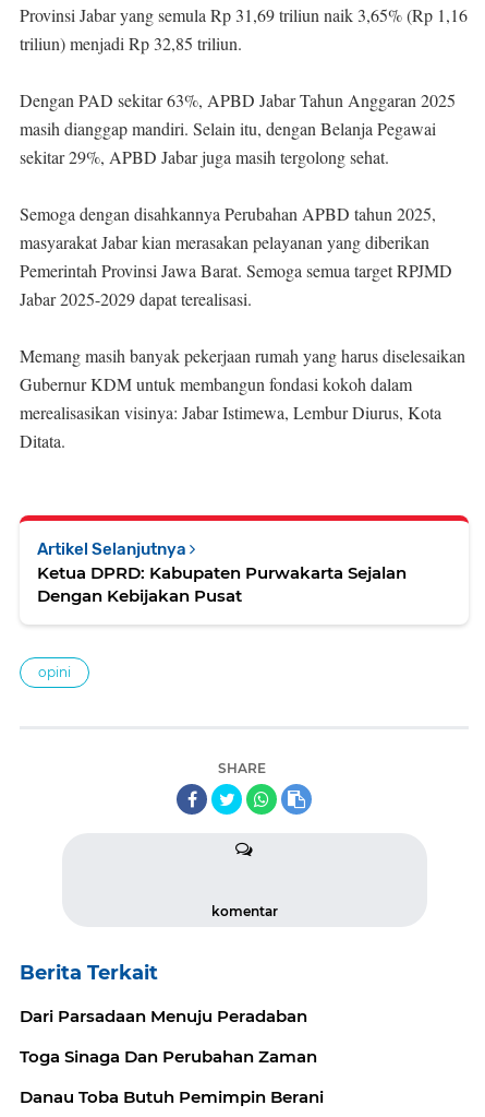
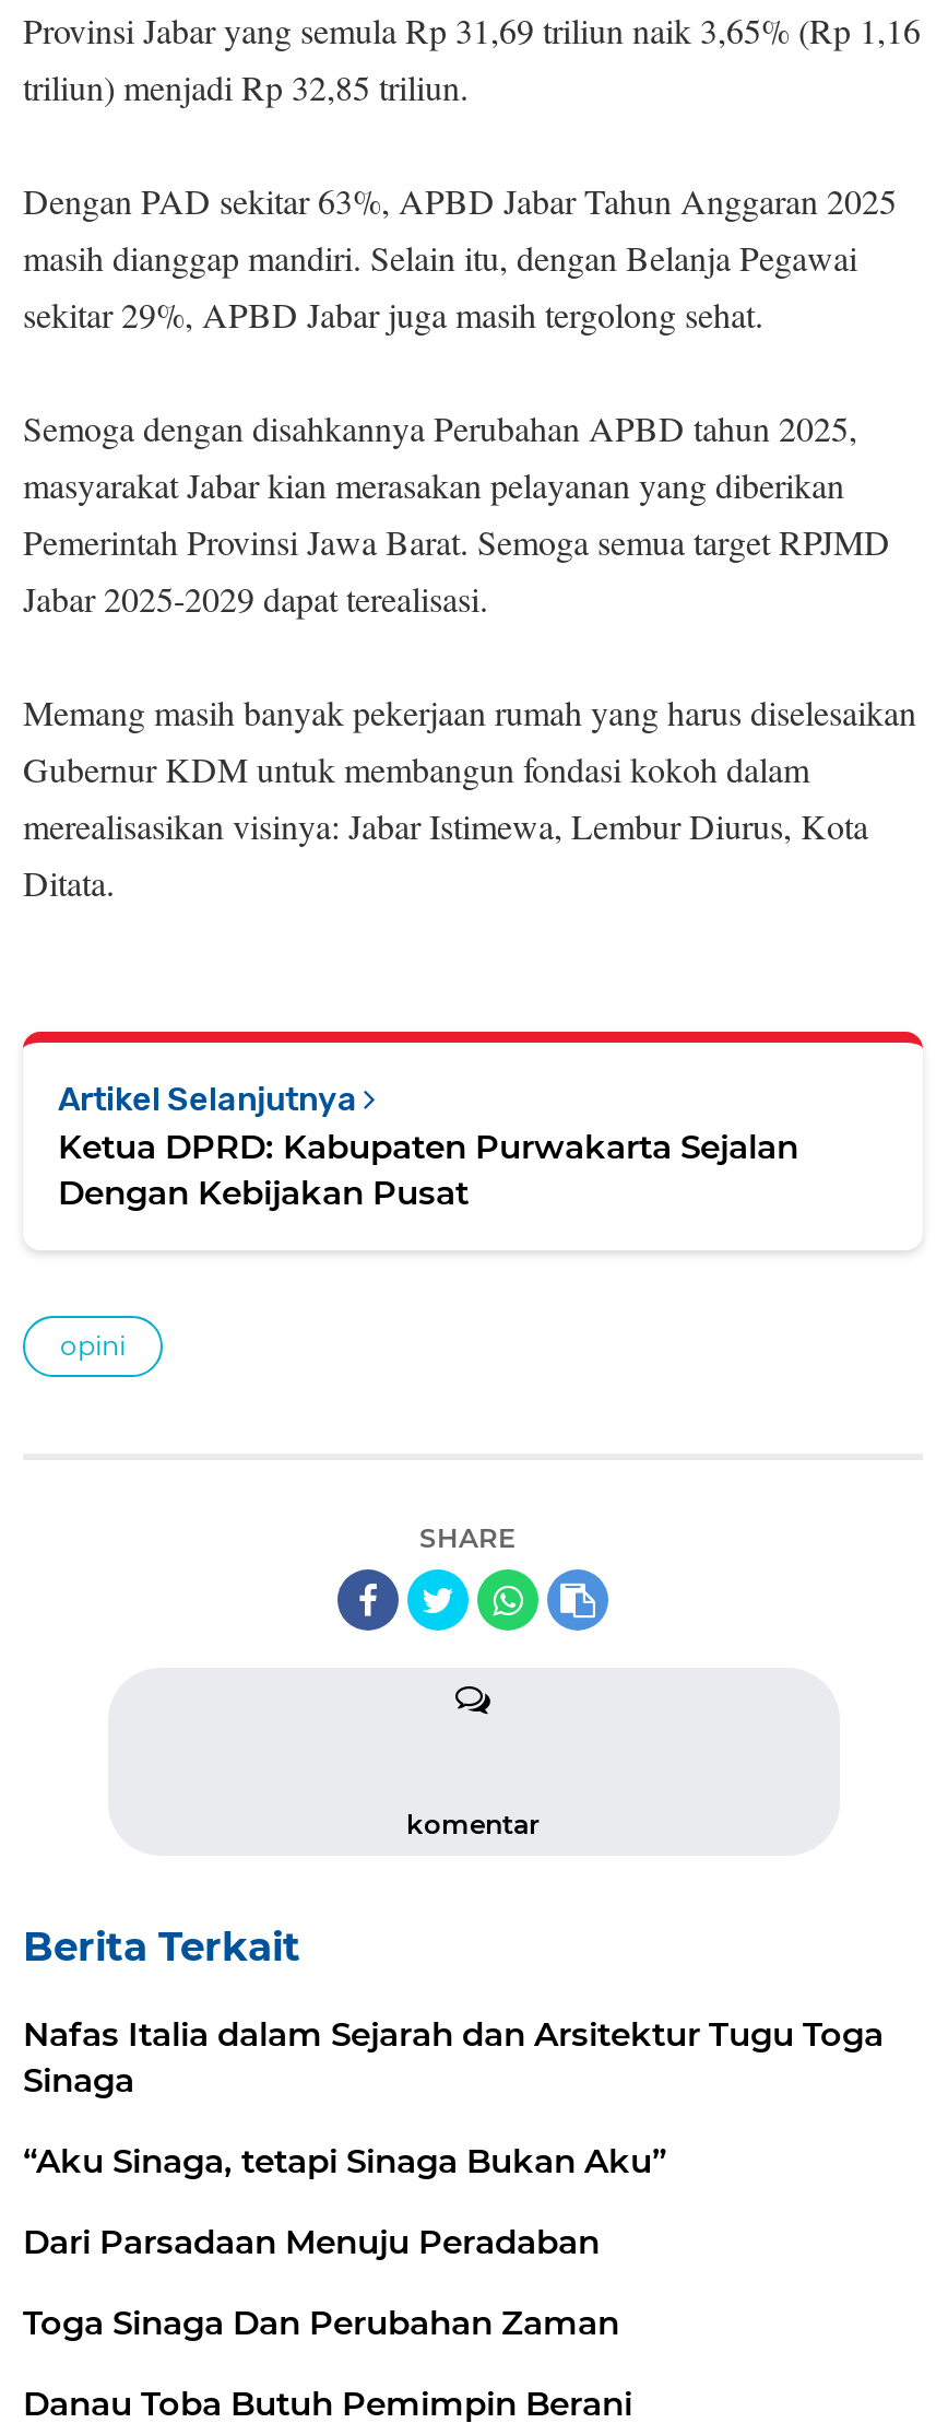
+ Nafas Italia dalam Sejarah dan Arsitektur Tugu Toga
+ Sinaga
+ “Aku Sinaga, tetapi Sinaga Bukan Aku”
